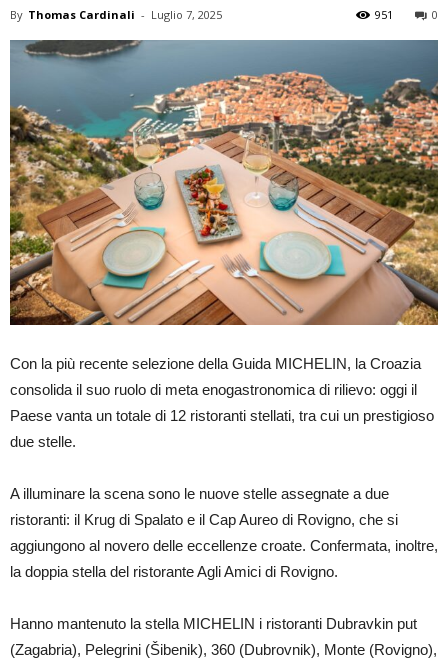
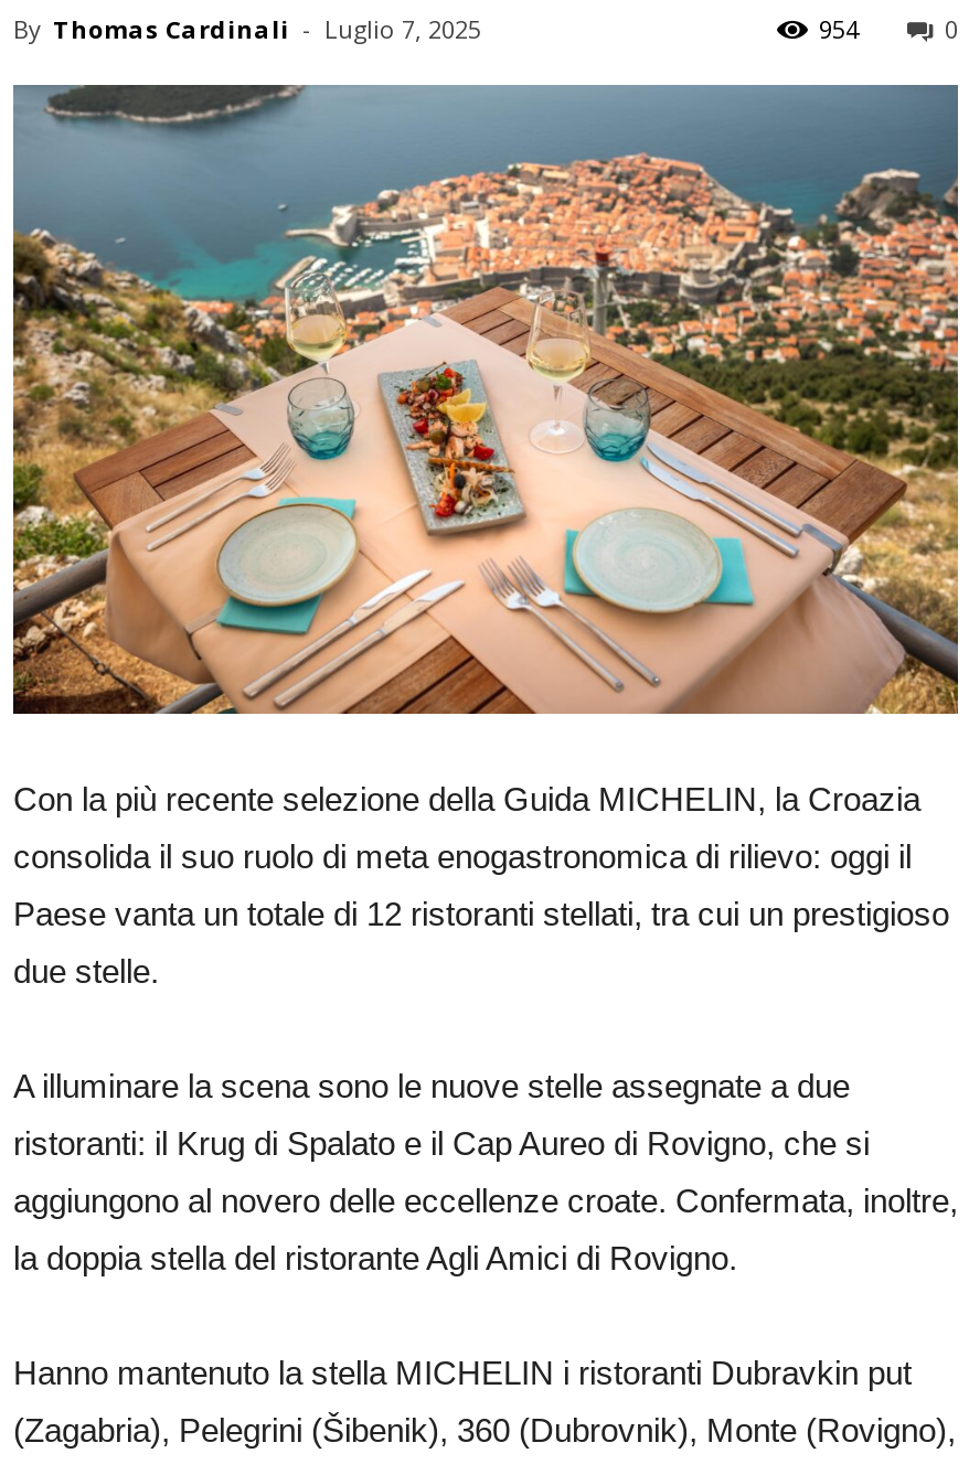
- 951
+ 954
